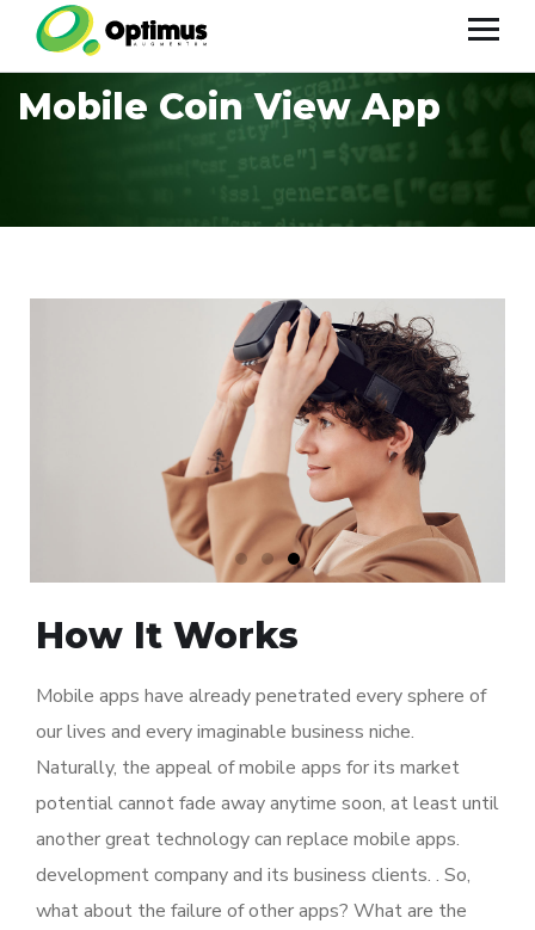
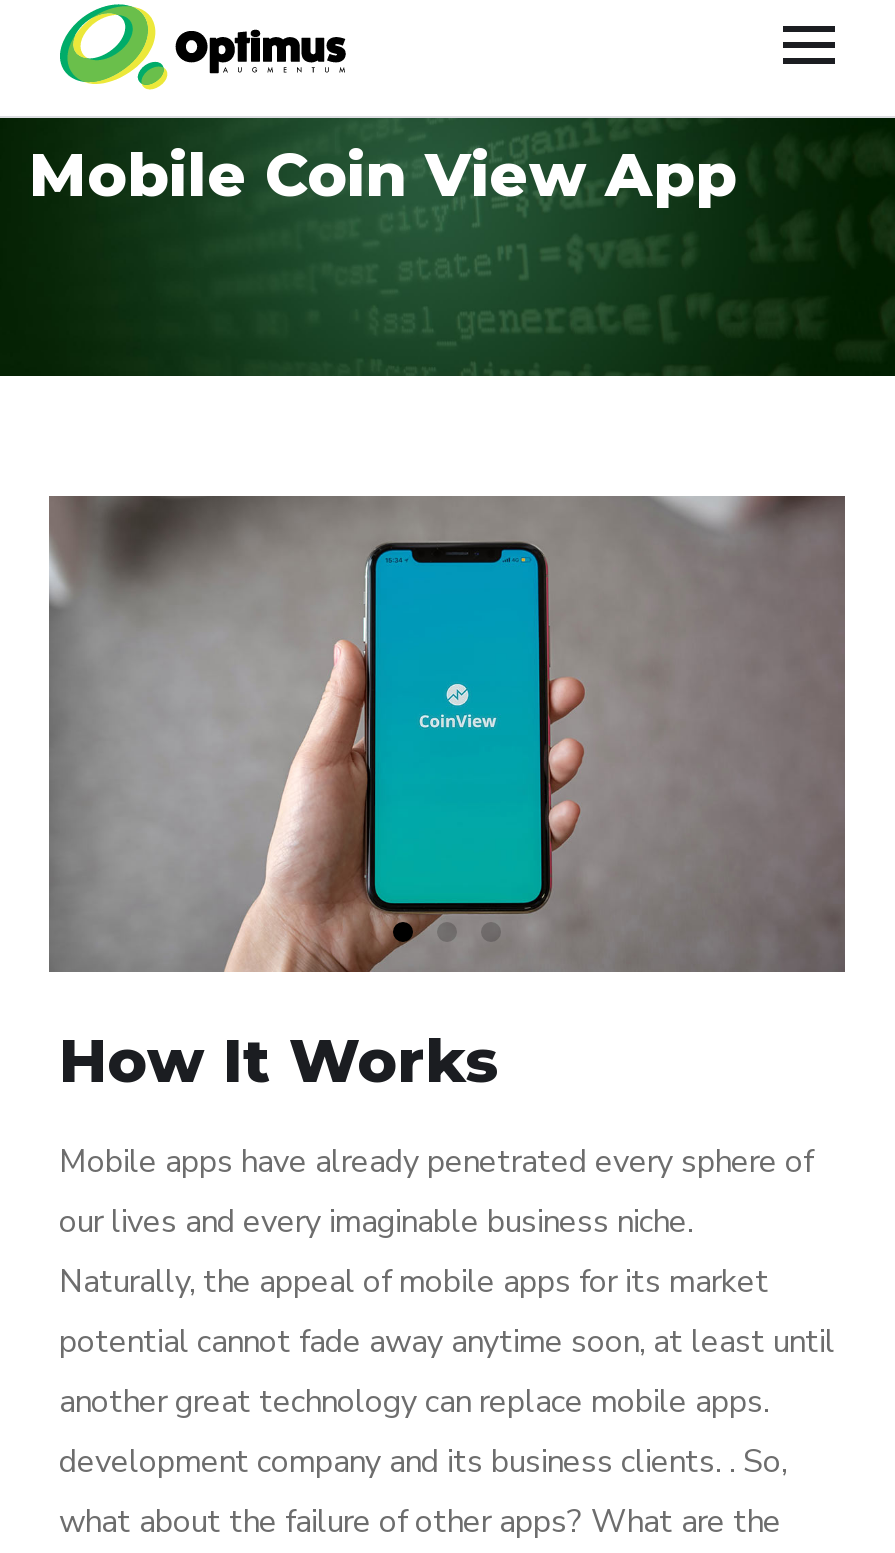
- [image]
+ [image]
